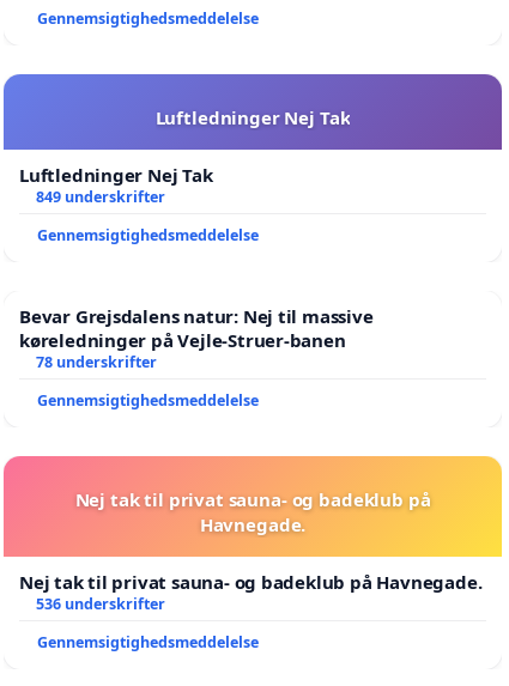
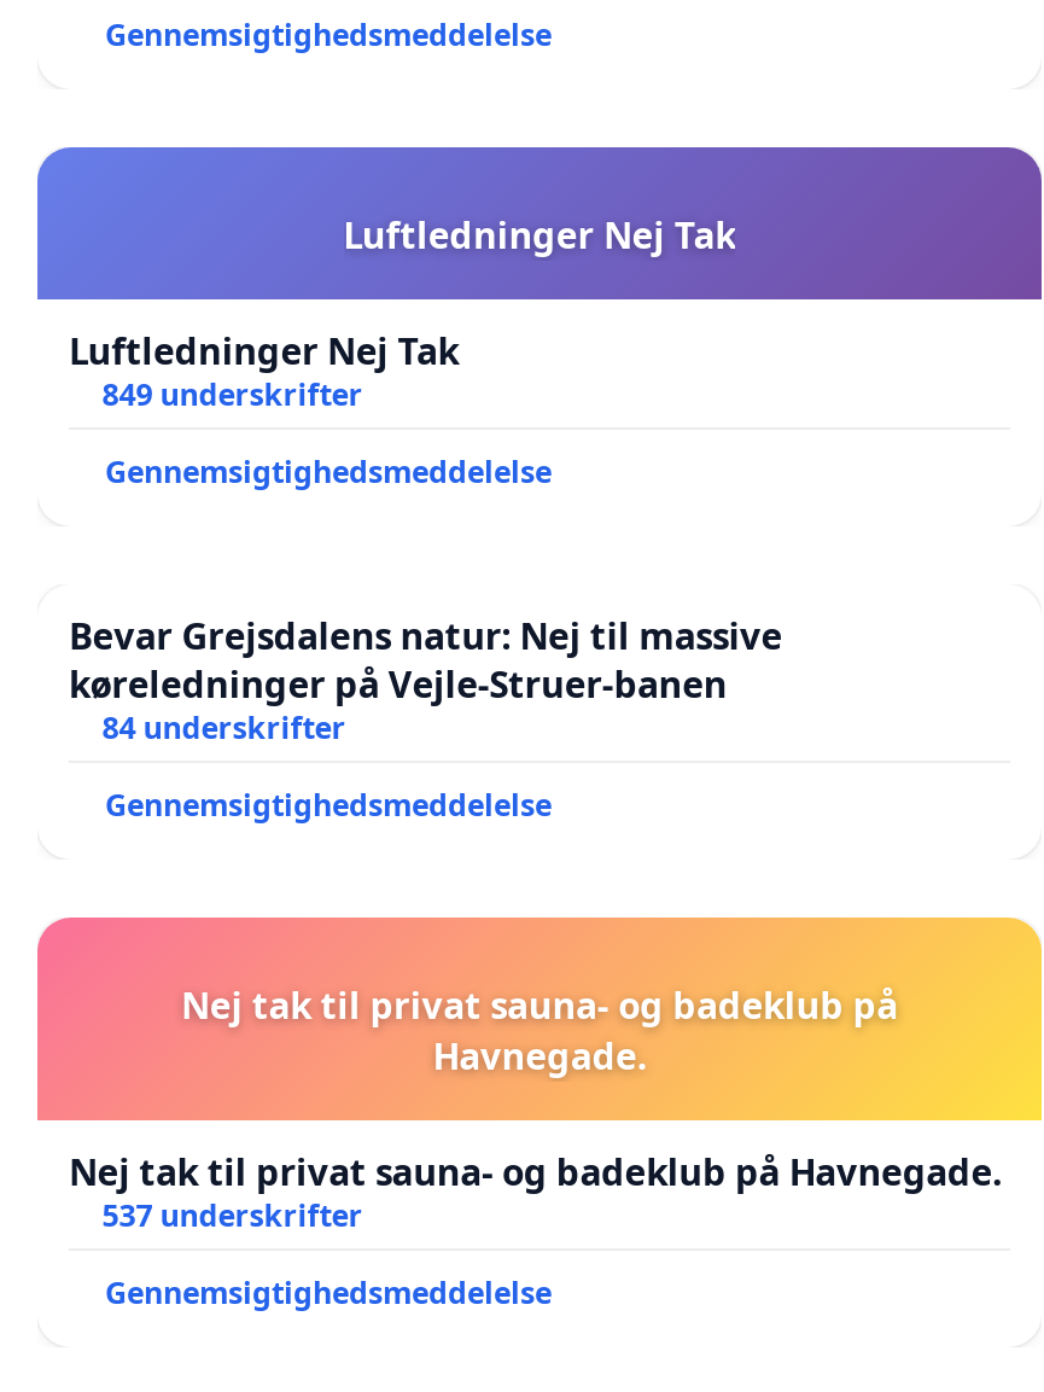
- 78 underskrifter
+ 84 underskrifter

- 536 underskrifter
+ 537 underskrifter
